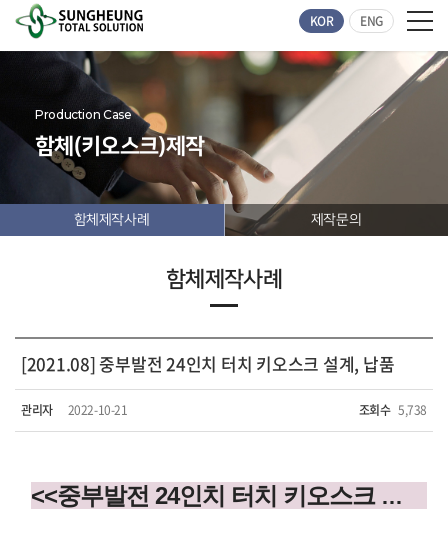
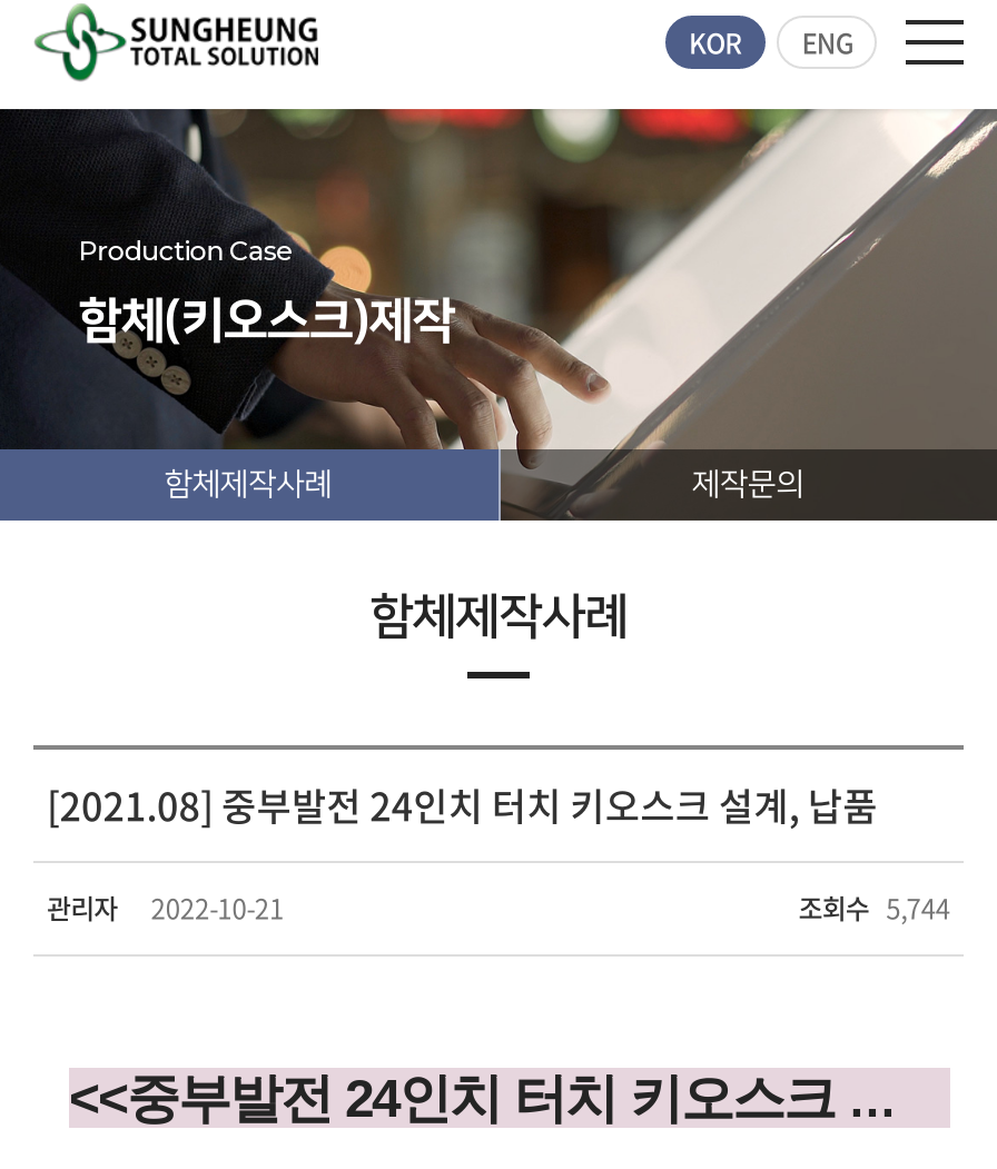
- 조회수 5,738
+ 조회수 5,744
